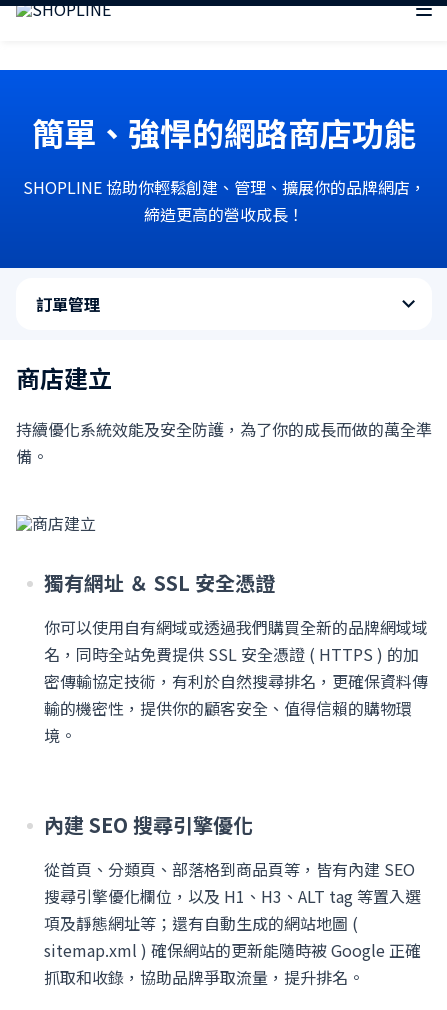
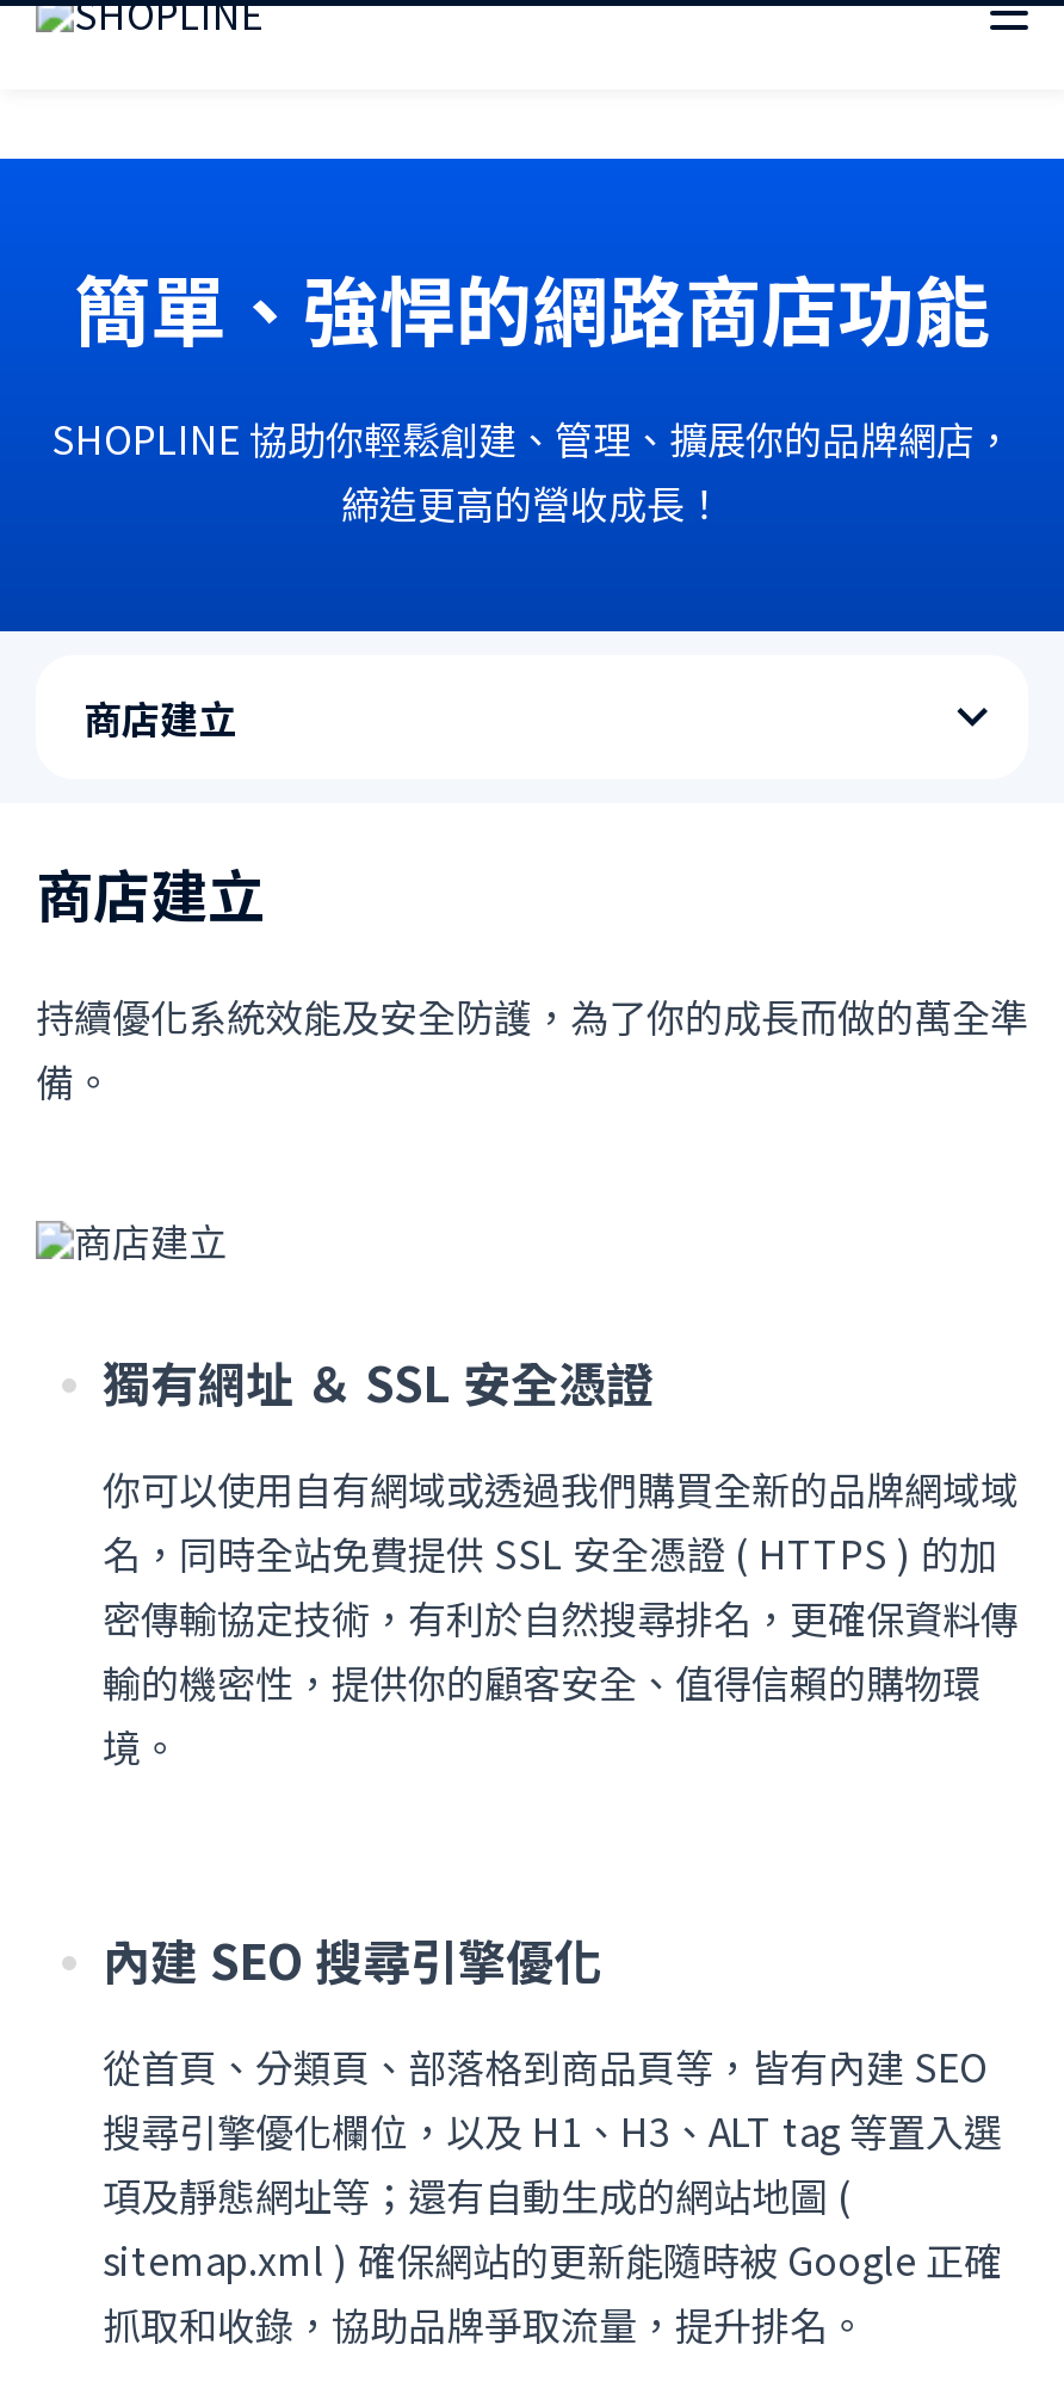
- 訂單管理
+ 商店建立
